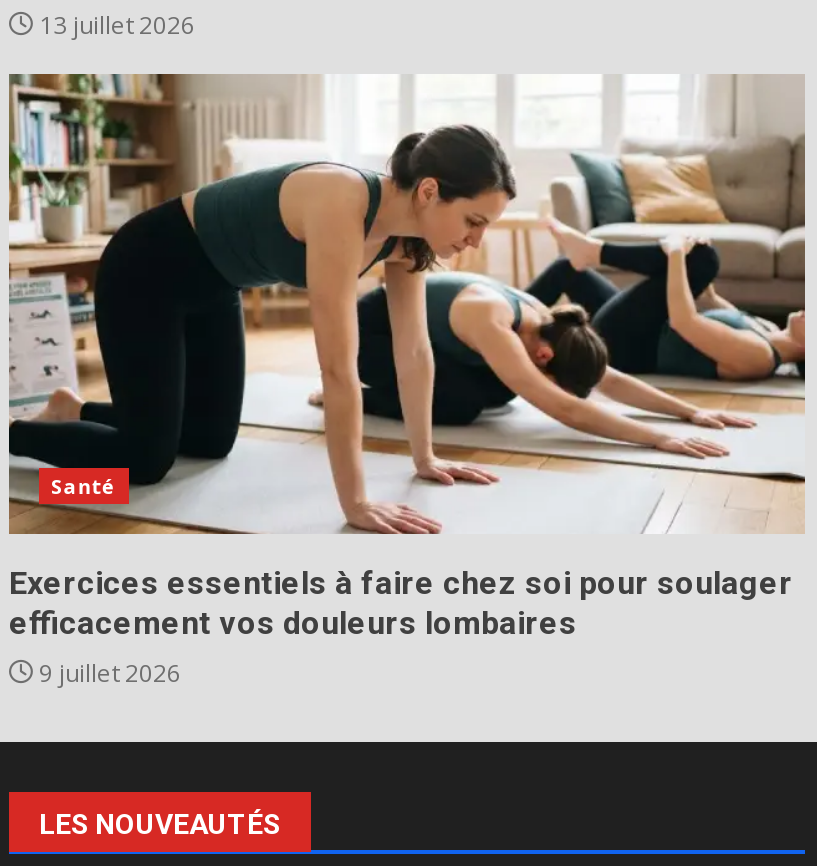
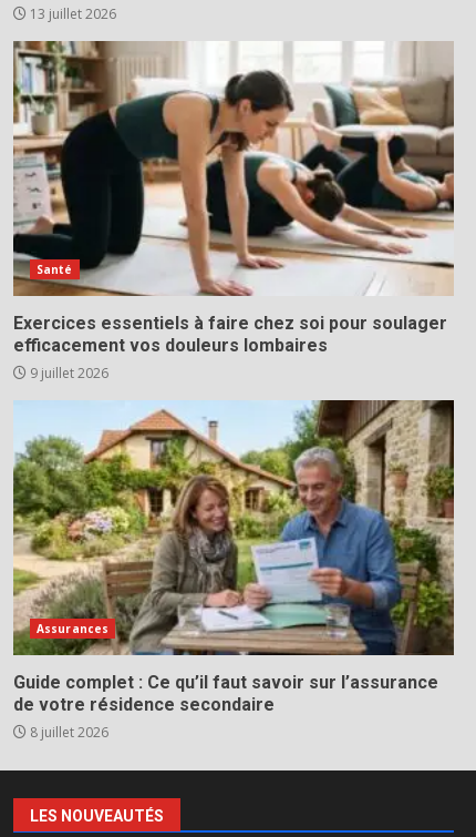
+ [image]
+ Assurances
+ Guide complet : Ce qu’il faut savoir sur l’assurance
+ de votre résidence secondaire
+ 8 juillet 2026
